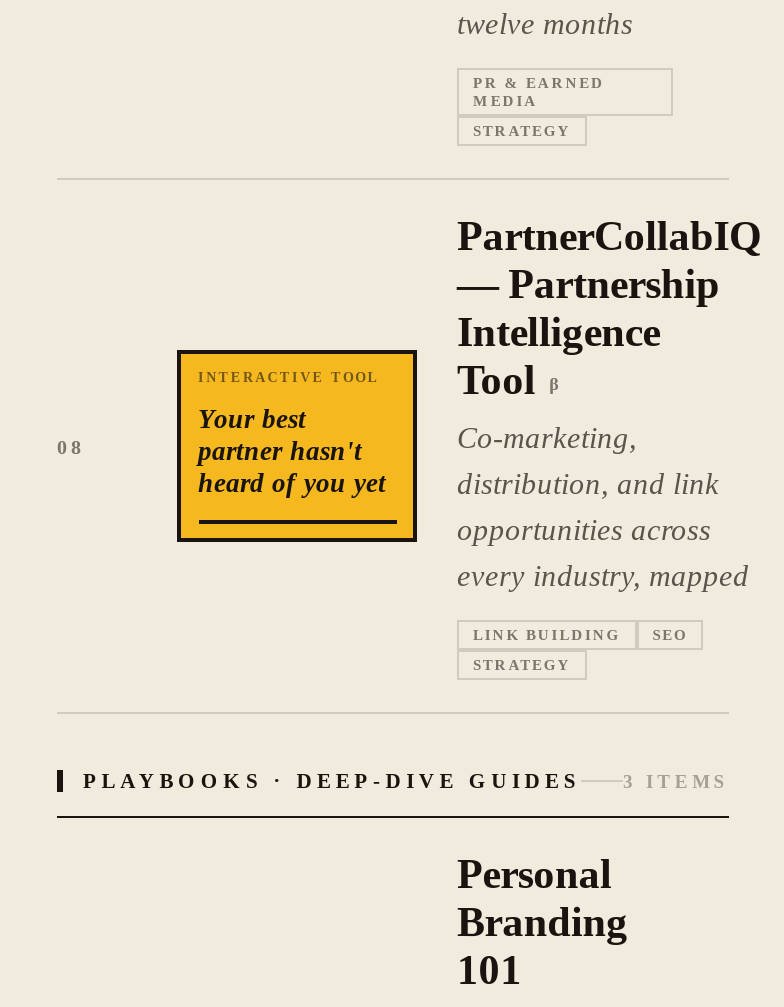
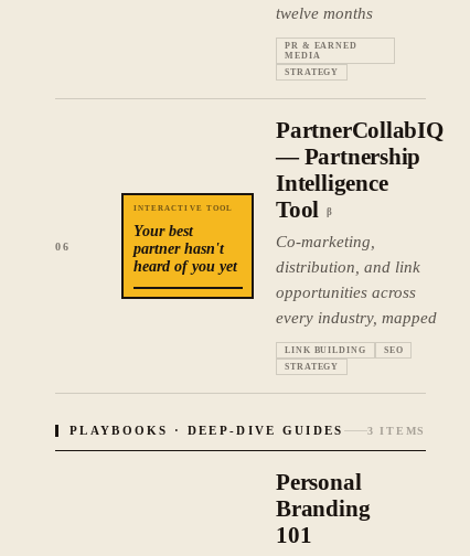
- 08
+ 06
